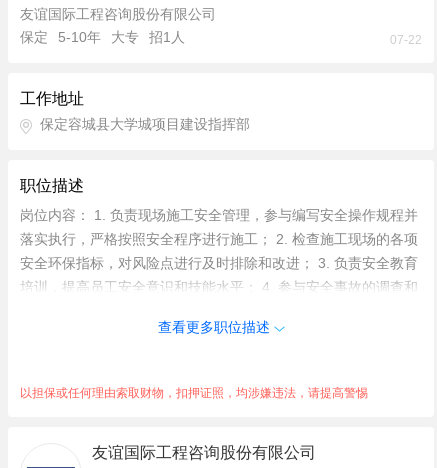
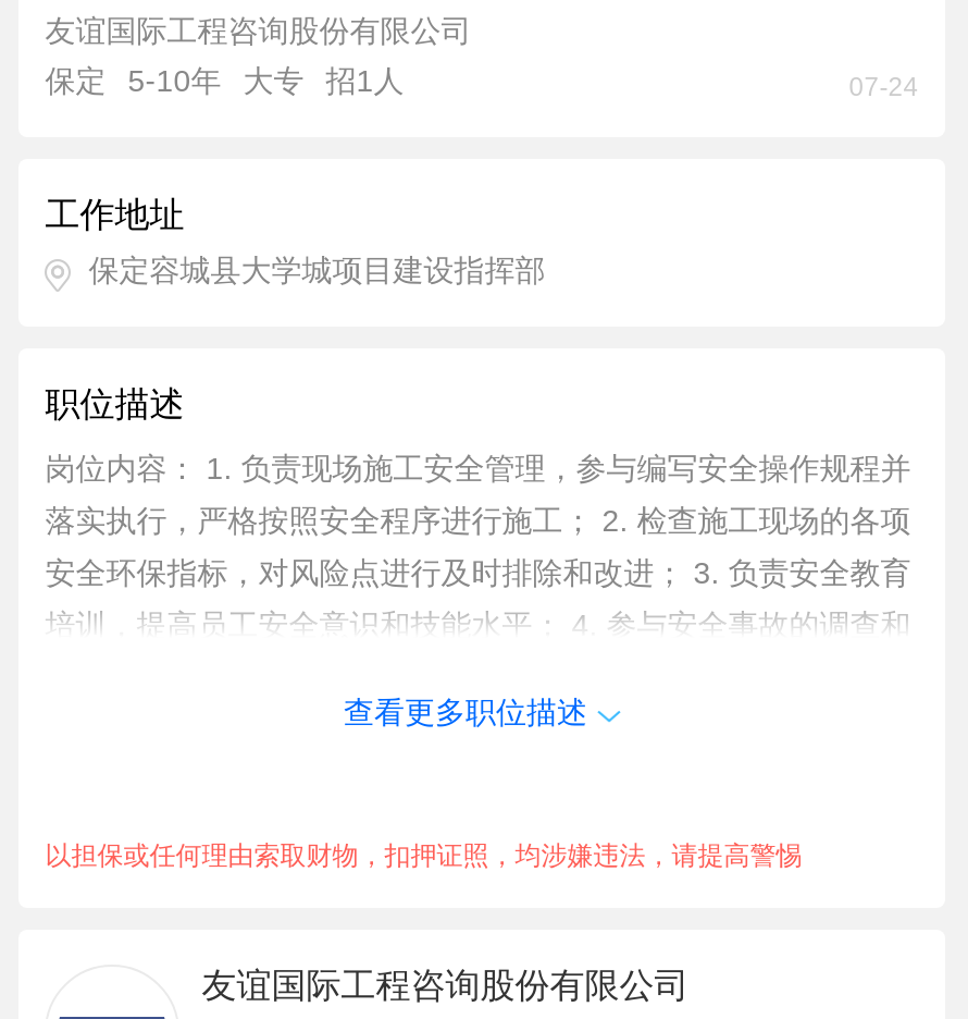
- 07-22
+ 07-24
